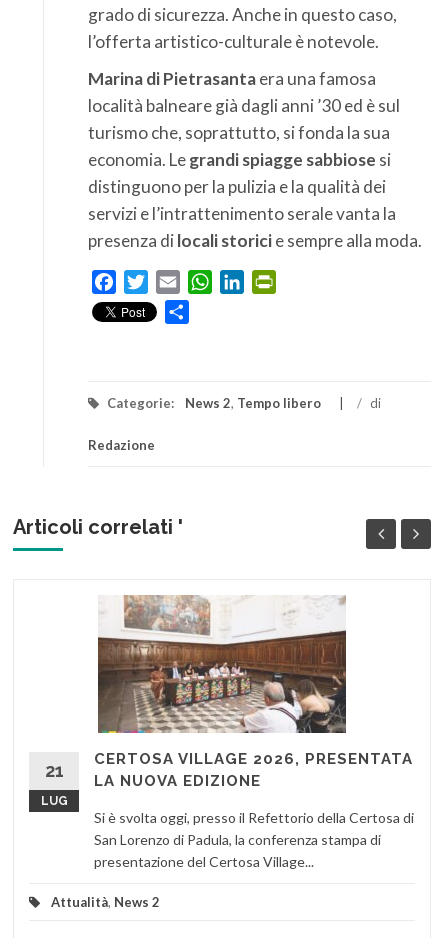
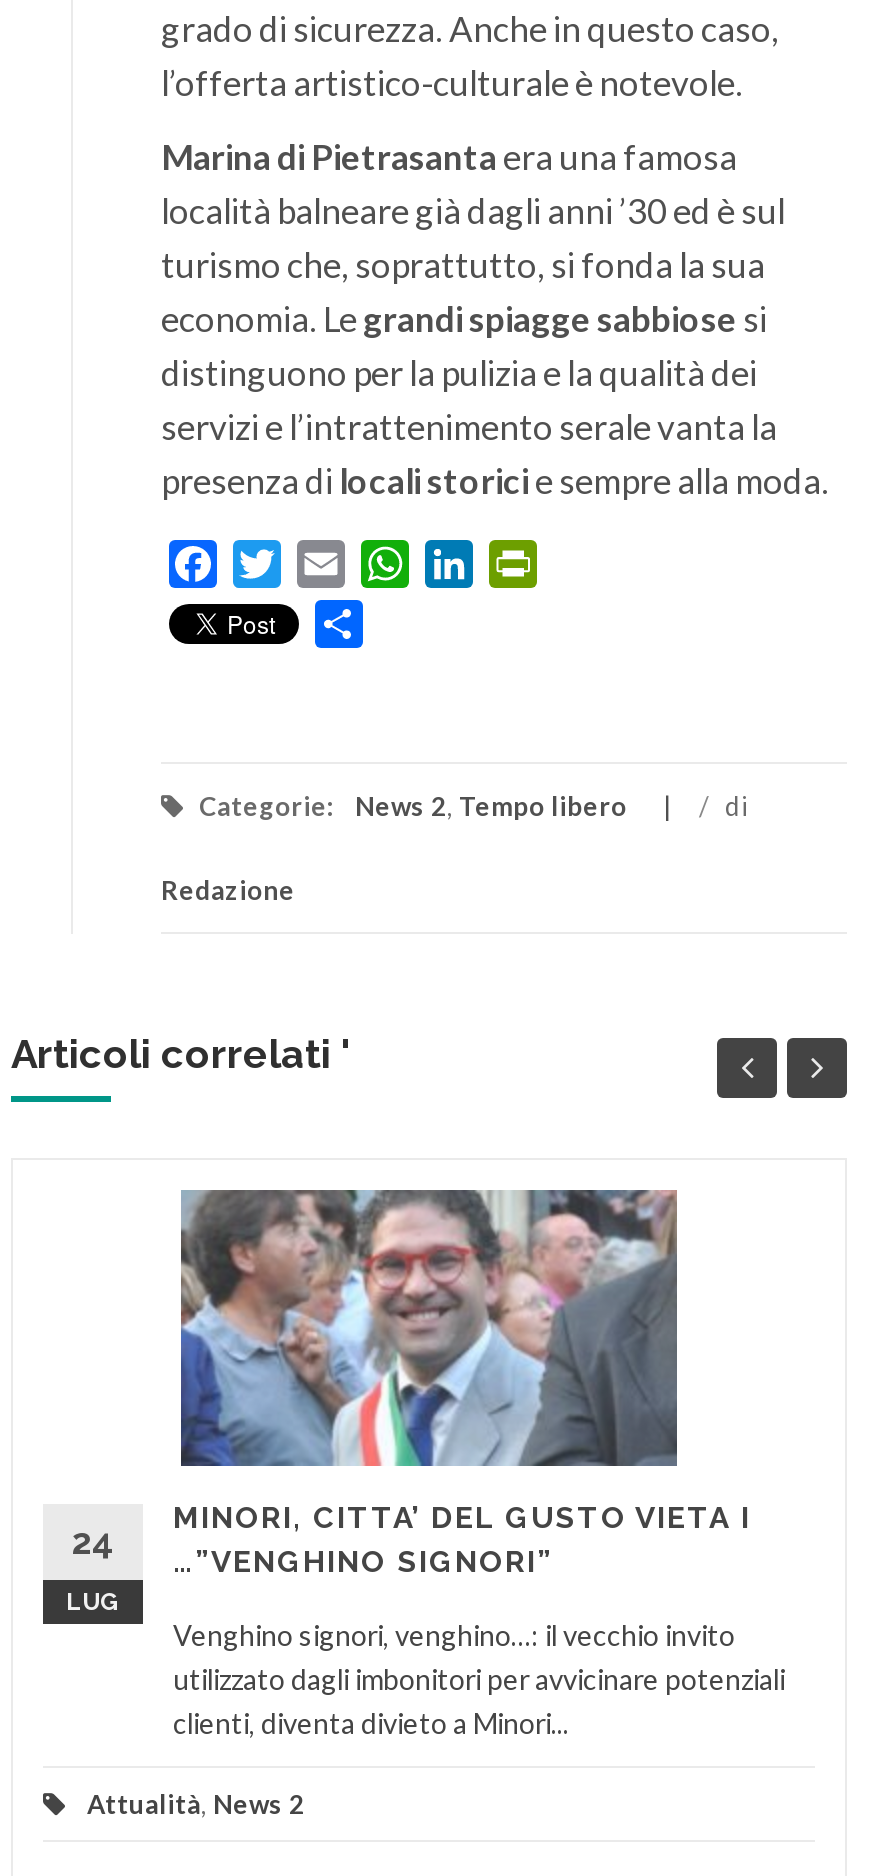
- [image]
- CERTOSA VILLAGE 2026, PRESENTATA
- LA NUOVA EDIZIONE
+ [image]
+ MINORI, CITTA’ DEL GUSTO VIETA I
+ …”VENGHINO SIGNORI”

- 21
+ 24

- Si è svolta oggi, presso il Refettorio della Certosa di
- San Lorenzo di Padula, la conferenza stampa di
- presentazione del Certosa Village...
+ Venghino signori, venghino…: il vecchio invito
+ utilizzato dagli imbonitori per avvicinare potenziali
+ clienti, diventa divieto a Minori...
